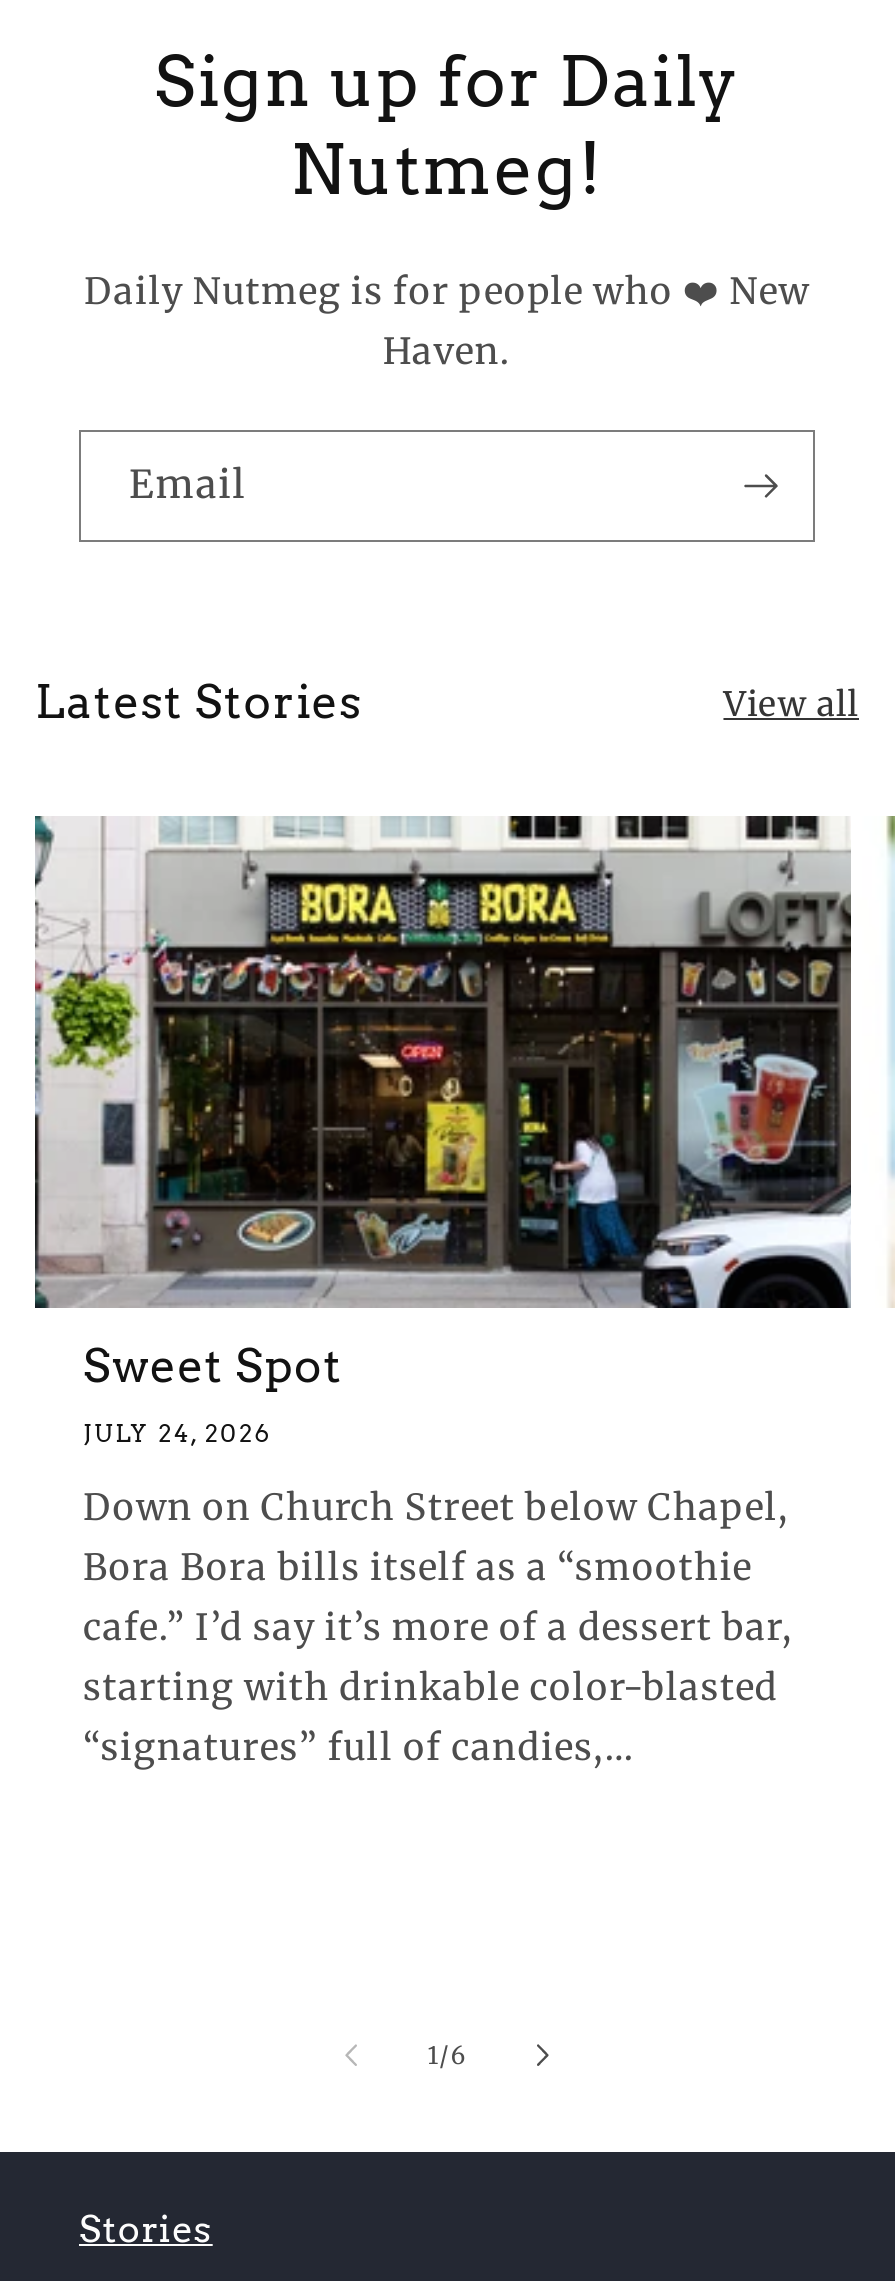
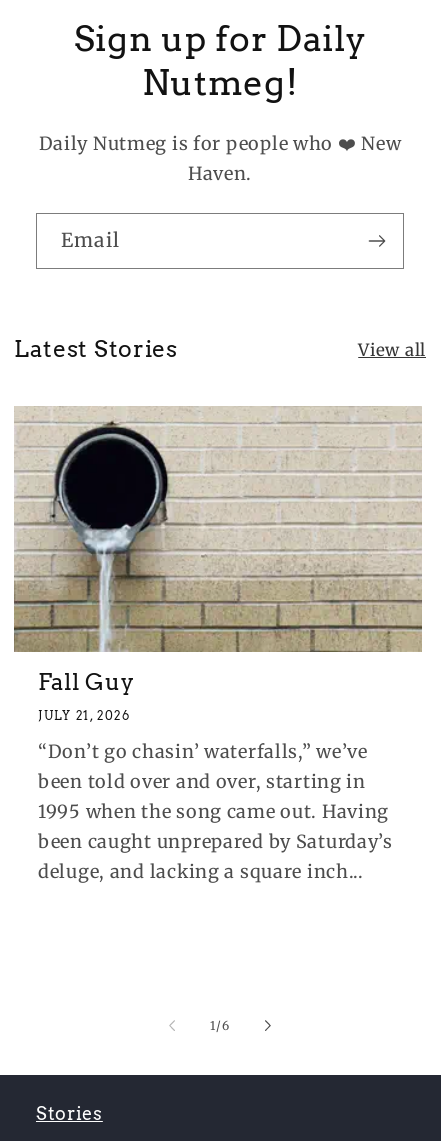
- [image]
- Sweet Spot
- JULY 24, 2026
+ [image]
+ Fall Guy
+ JULY 21, 2026

- Down on Church Street below Chapel,
- Bora Bora bills itself as a “smoothie
- cafe.” I’d say it’s more of a dessert bar,
- starting with drinkable color-blasted
- “signatures” full of candies,...
+ “Don’t go chasin’ waterfalls,” we’ve
+ been told over and over, starting in
+ 1995 when the song came out. Having
+ been caught unprepared by Saturday’s
+ deluge, and lacking a square inch...
